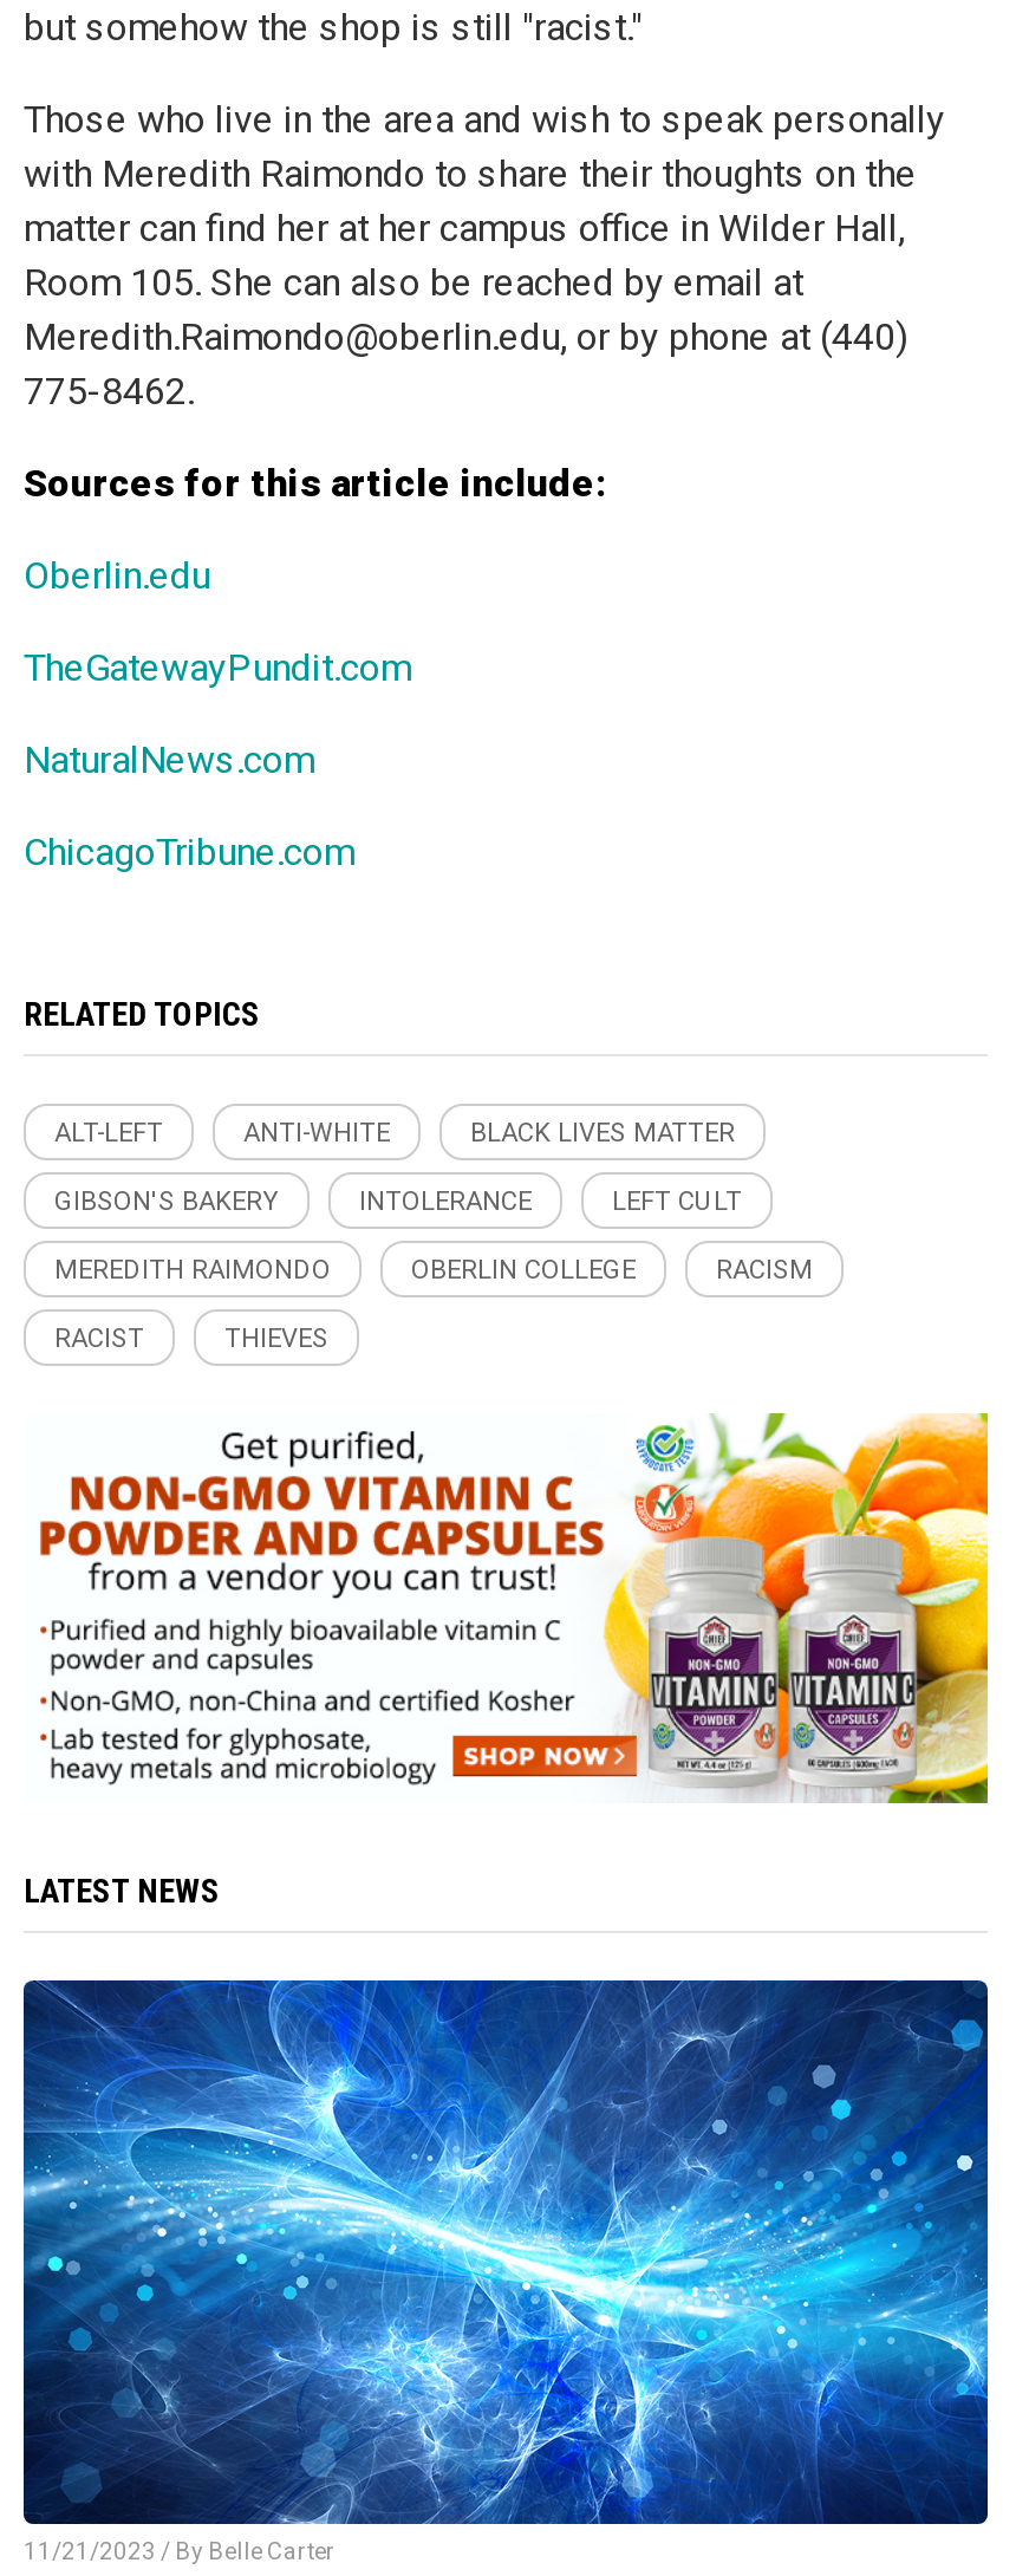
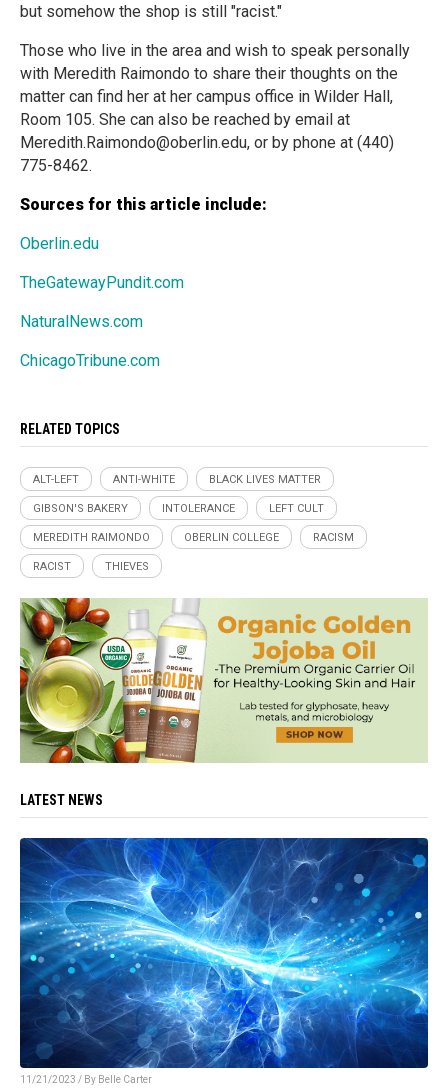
- [image]
+ [image]
